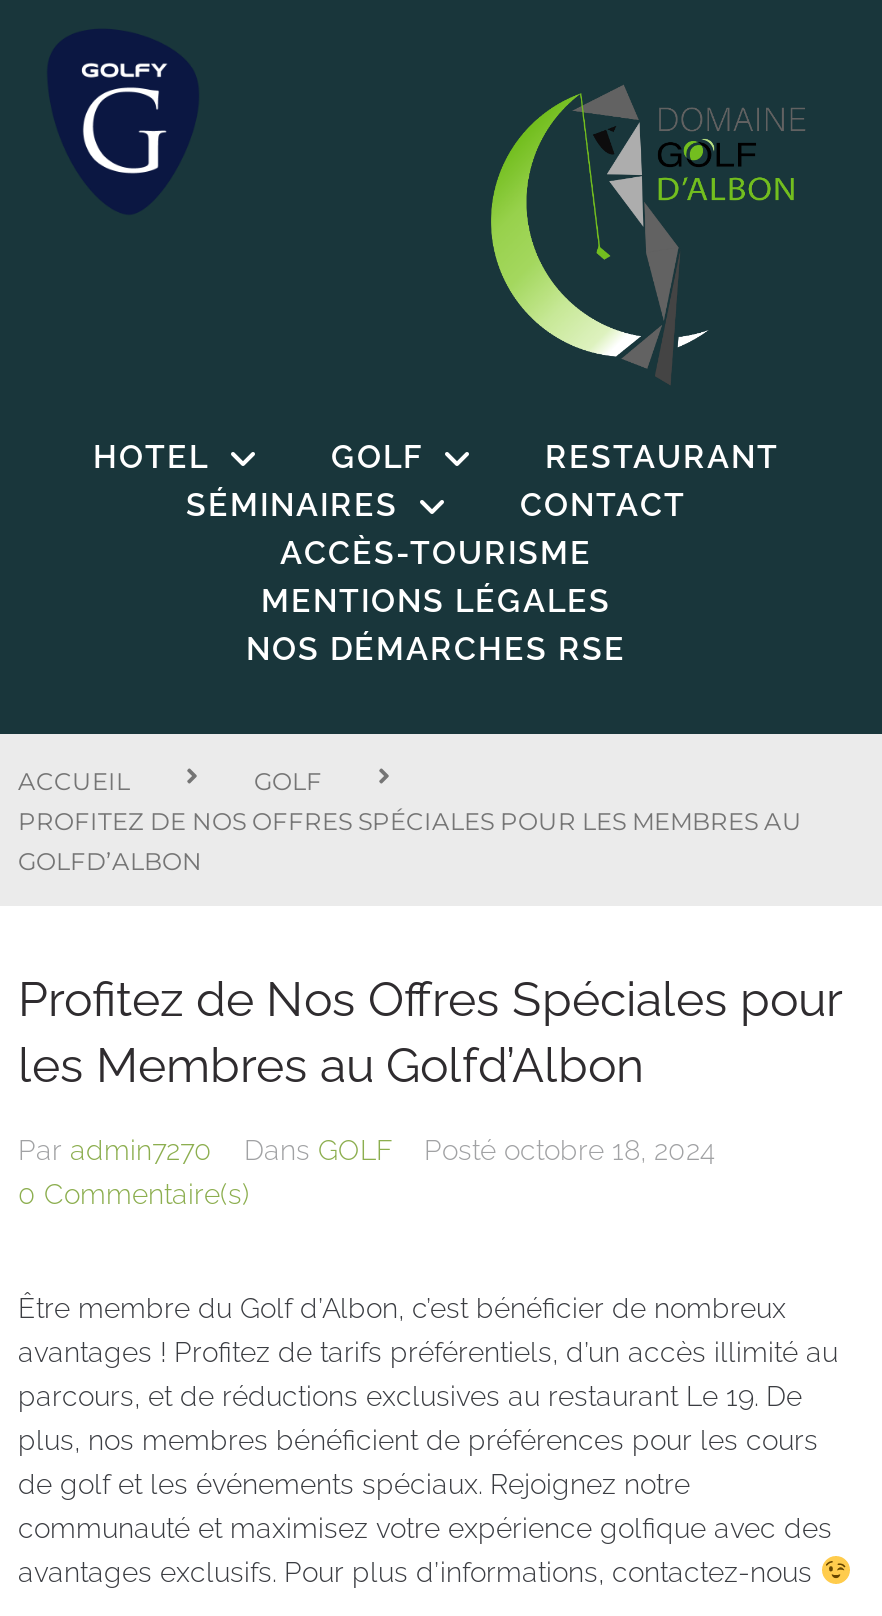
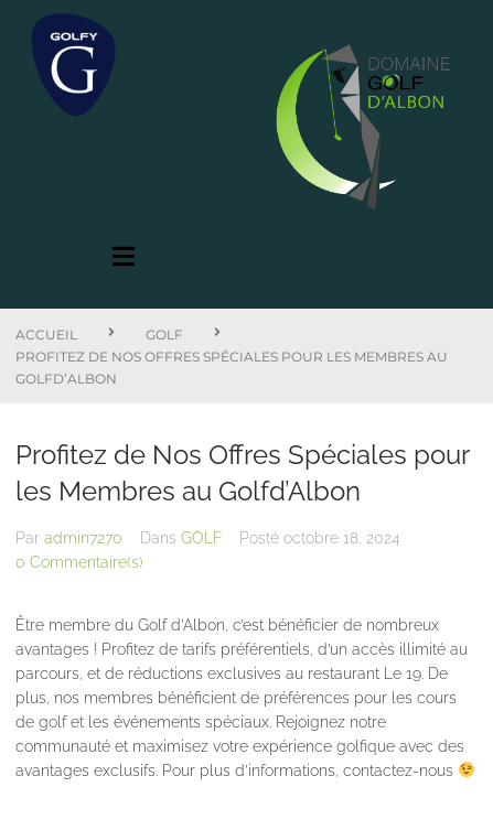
- HOTEL
- GOLF
- RESTAURANT
- SÉMINAIRES
- CONTACT
- ACCÈS-TOURISME
- MENTIONS LÉGALES
- NOS DÉMARCHES RSE
